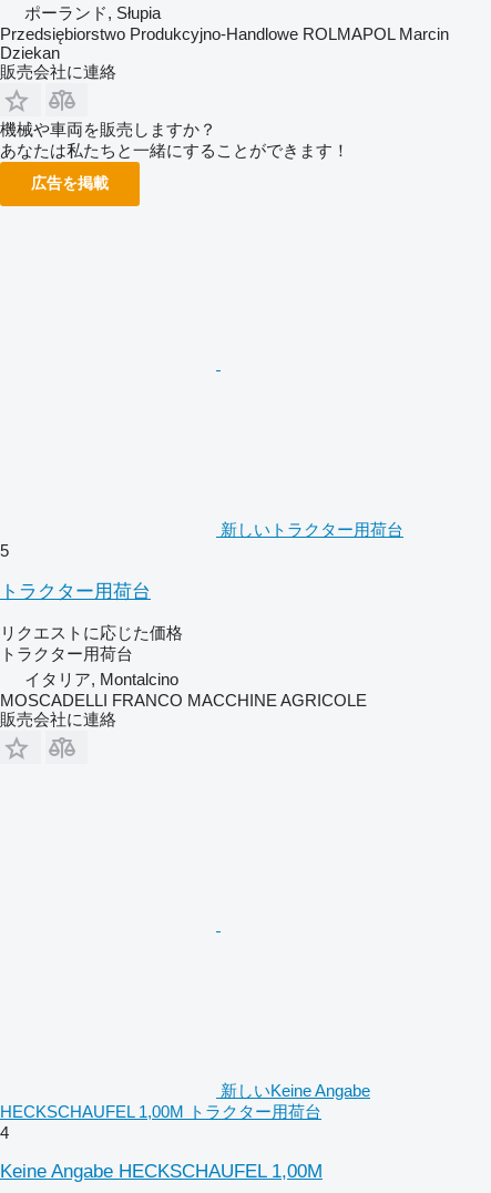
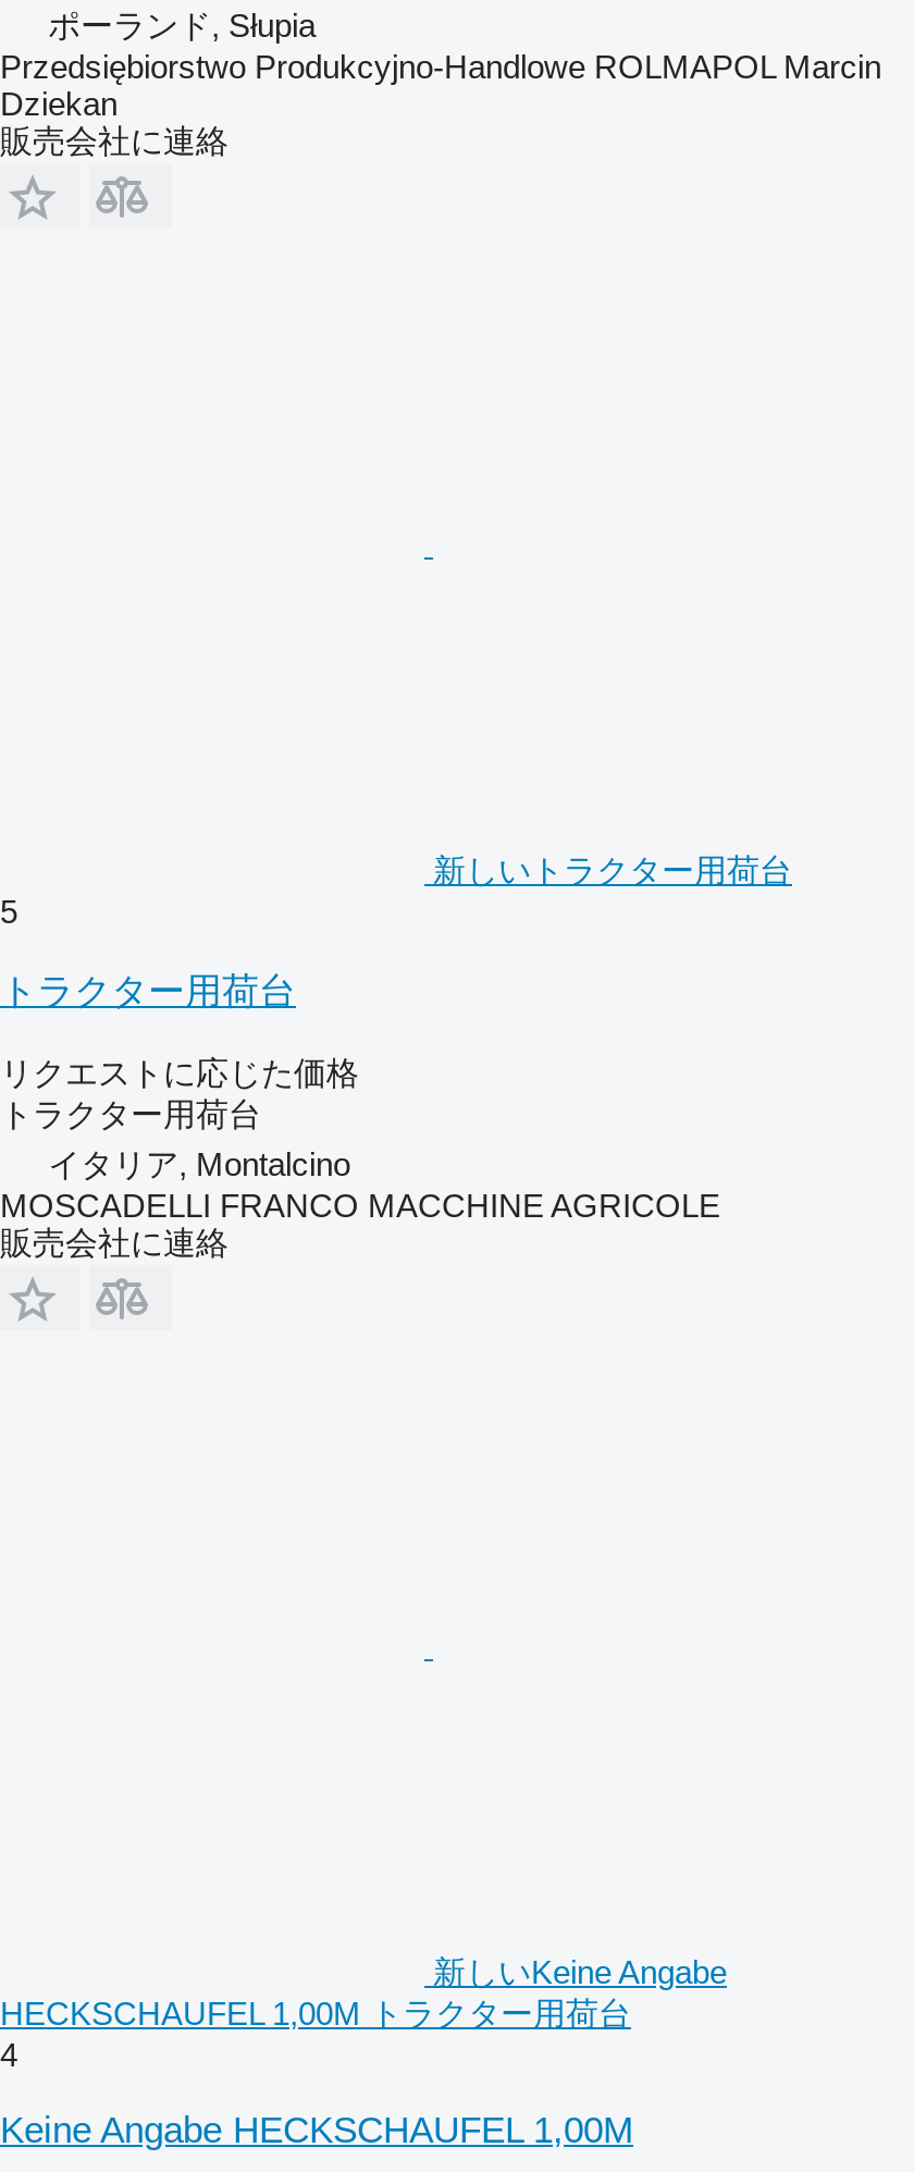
- 機械や車両を販売しますか？
- あなたは私たちと一緒にすることができます！
- 広告を掲載
